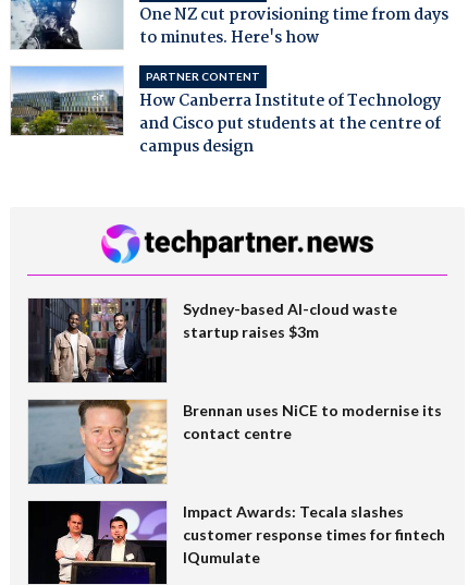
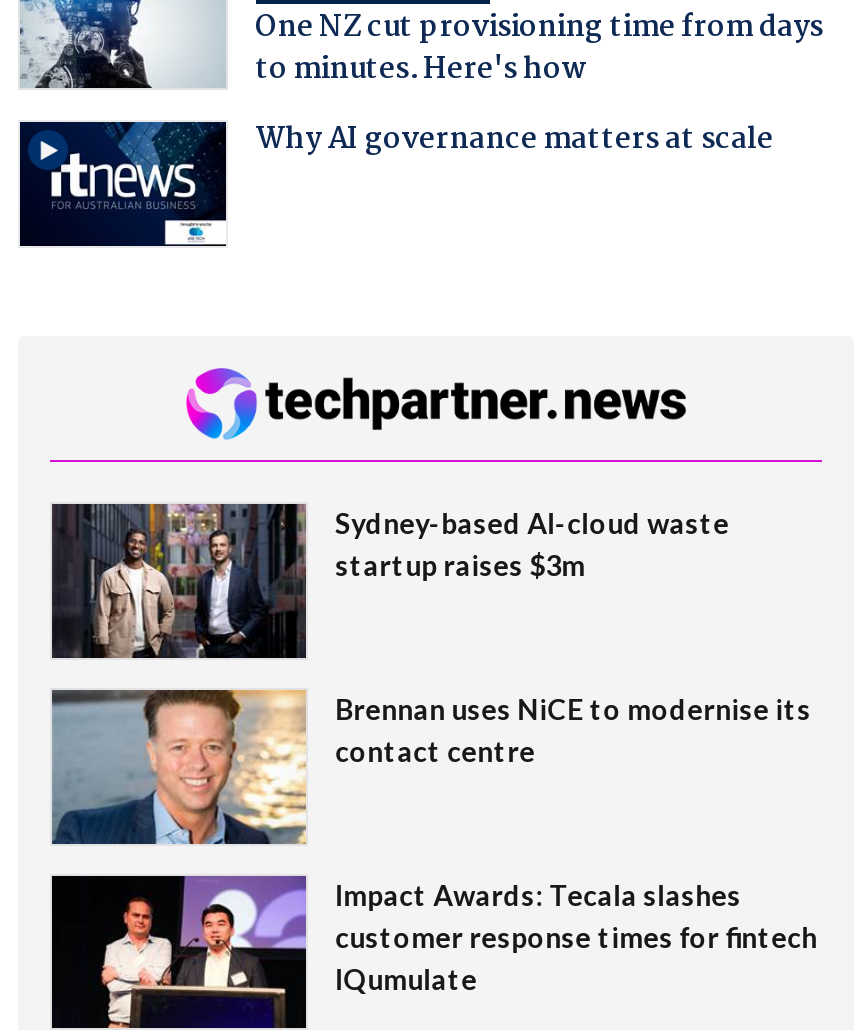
- [image]
- PARTNER CONTENT
- How Canberra Institute of Technology
- and Cisco put students at the centre of
- campus design
+ [image]
+ Why AI governance matters at scale
